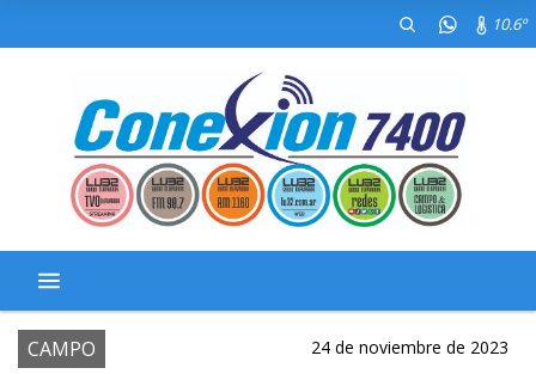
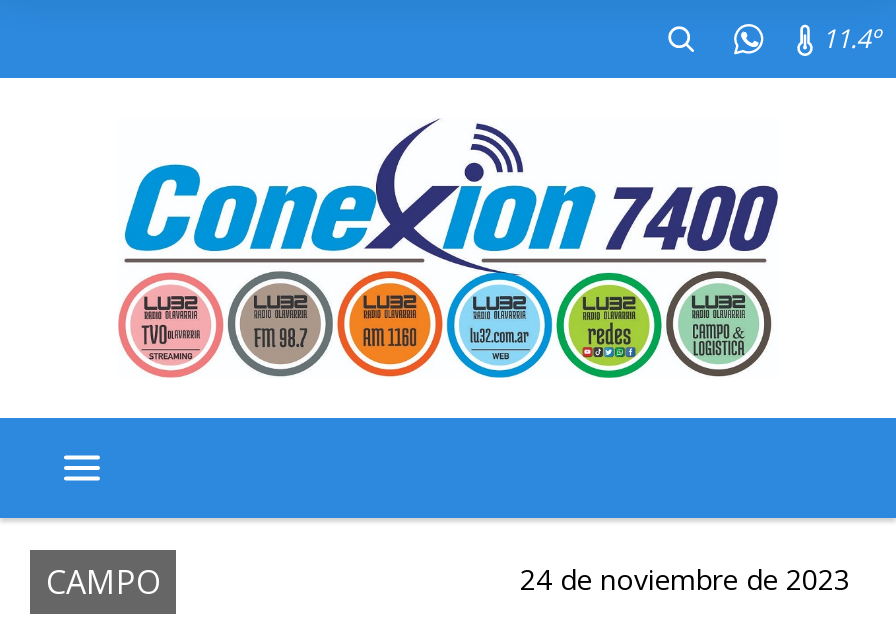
- 10.6º
+ 11.4º
